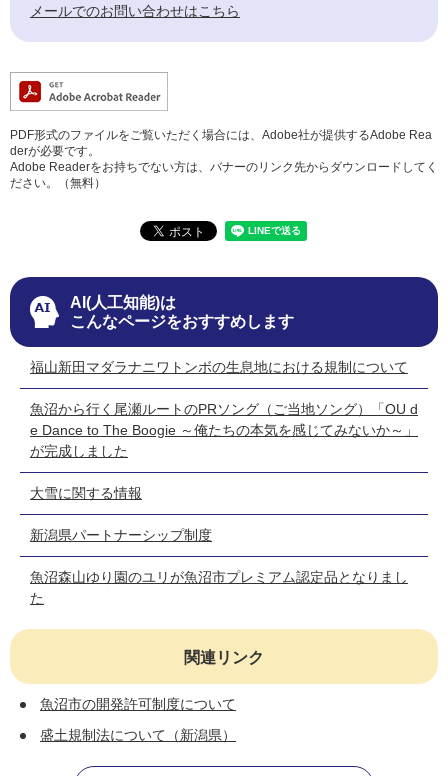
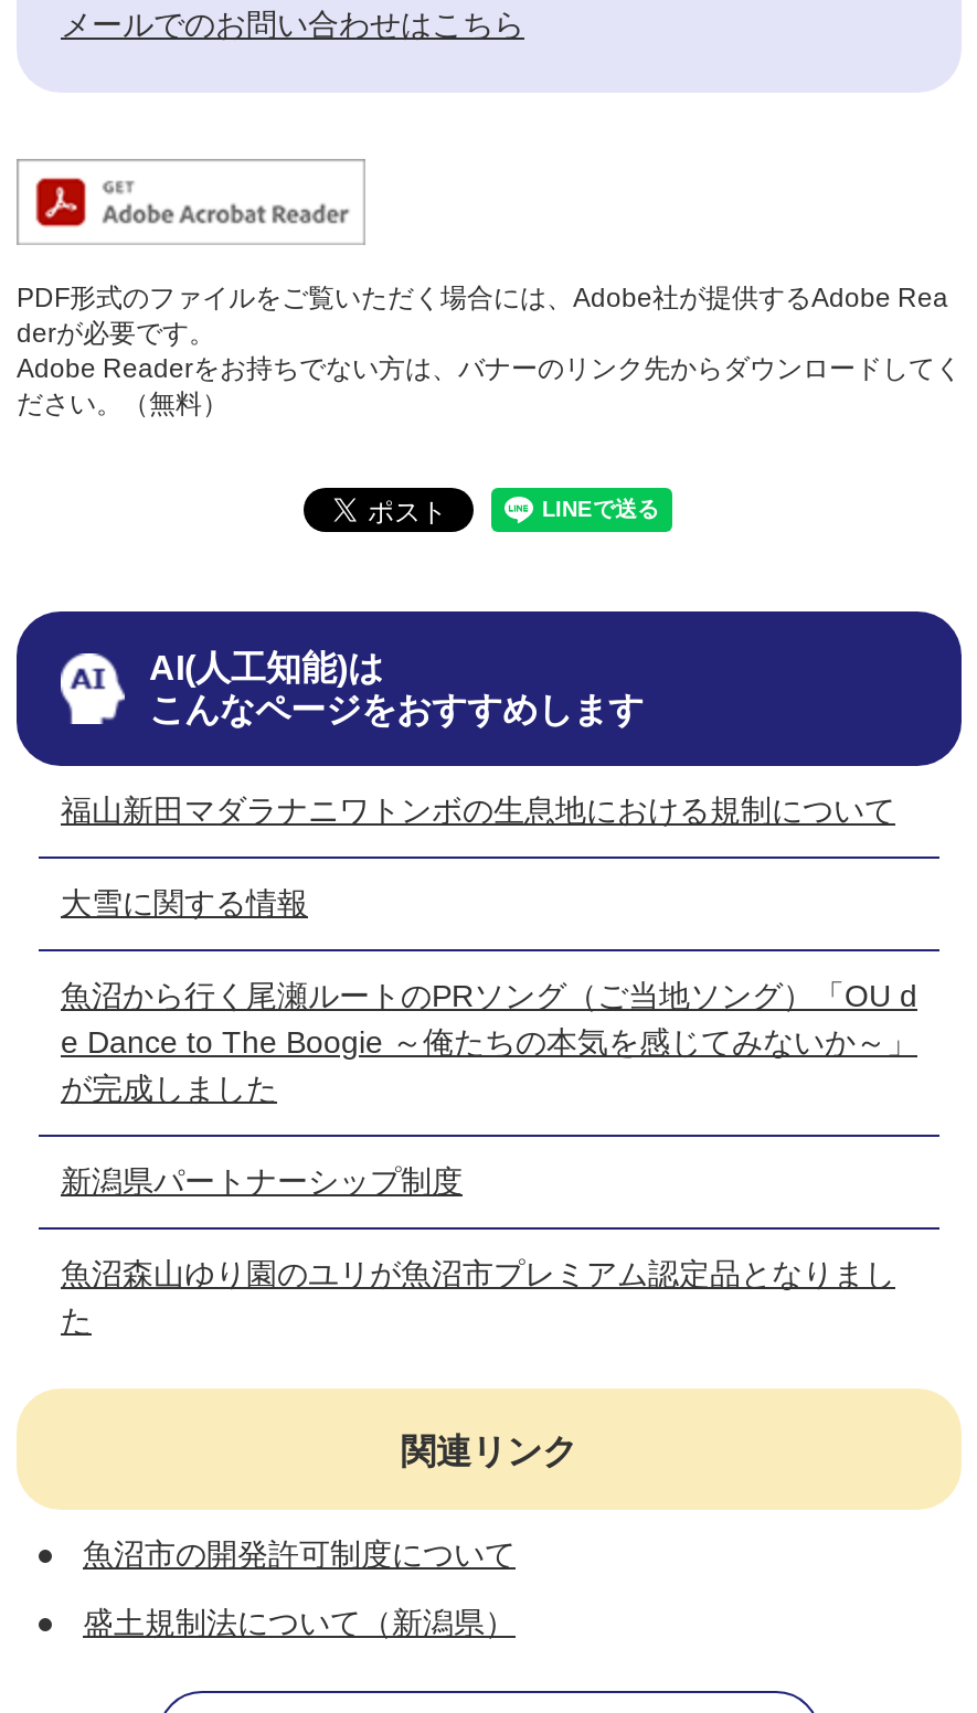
moved down: e Dance to The Boogie ～俺たちの本気を感じてみないか～」 | が完成しました

moved up: 大雪に関する情報
